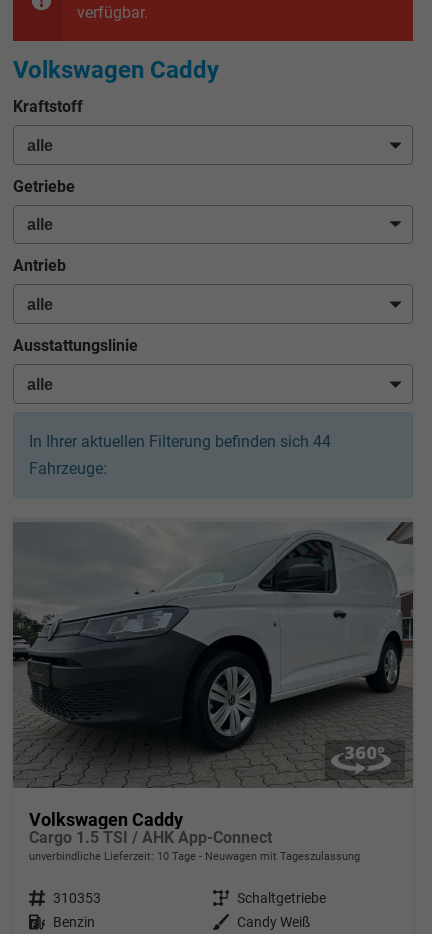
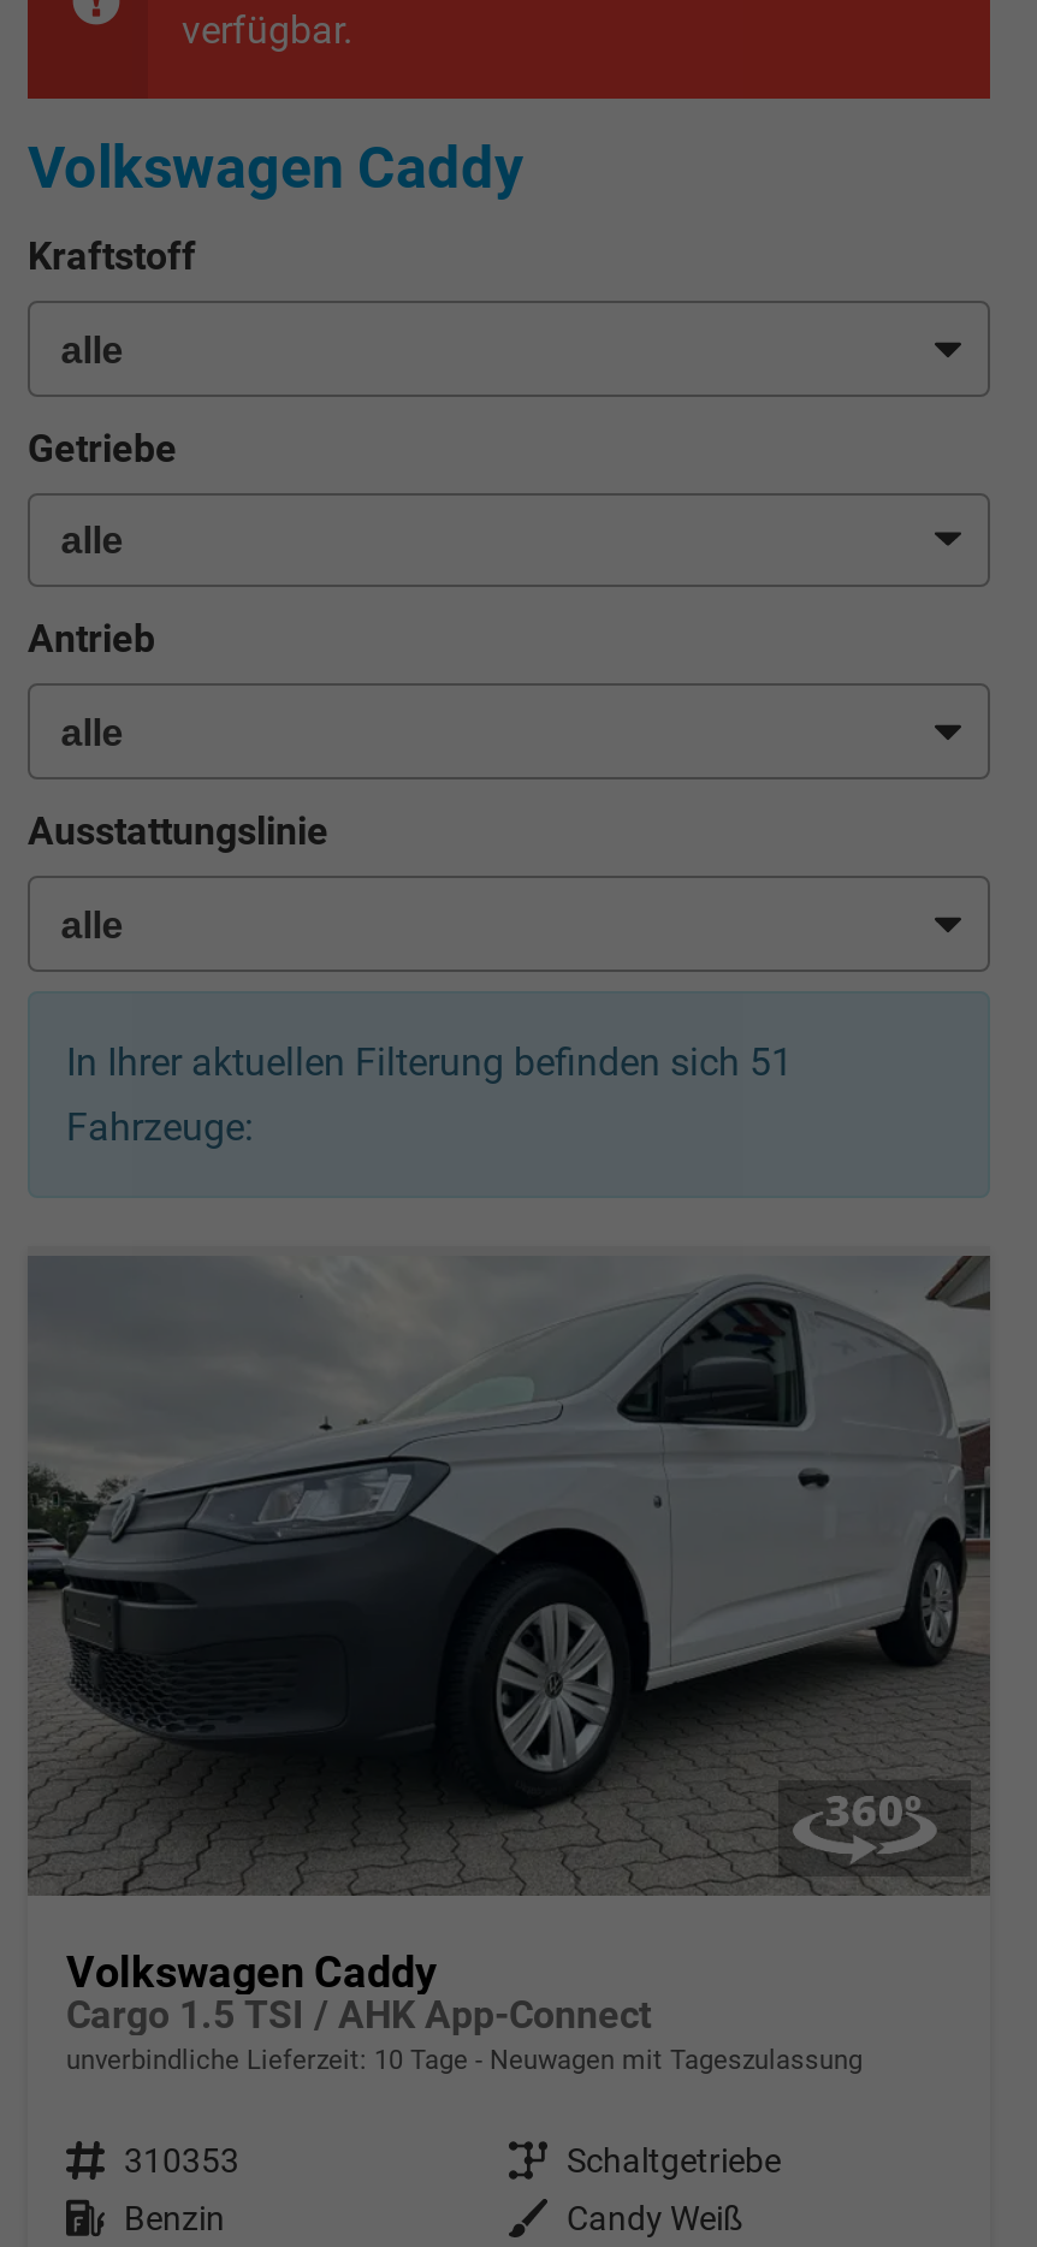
- In Ihrer aktuellen Filterung befinden sich 44
+ In Ihrer aktuellen Filterung befinden sich 51
